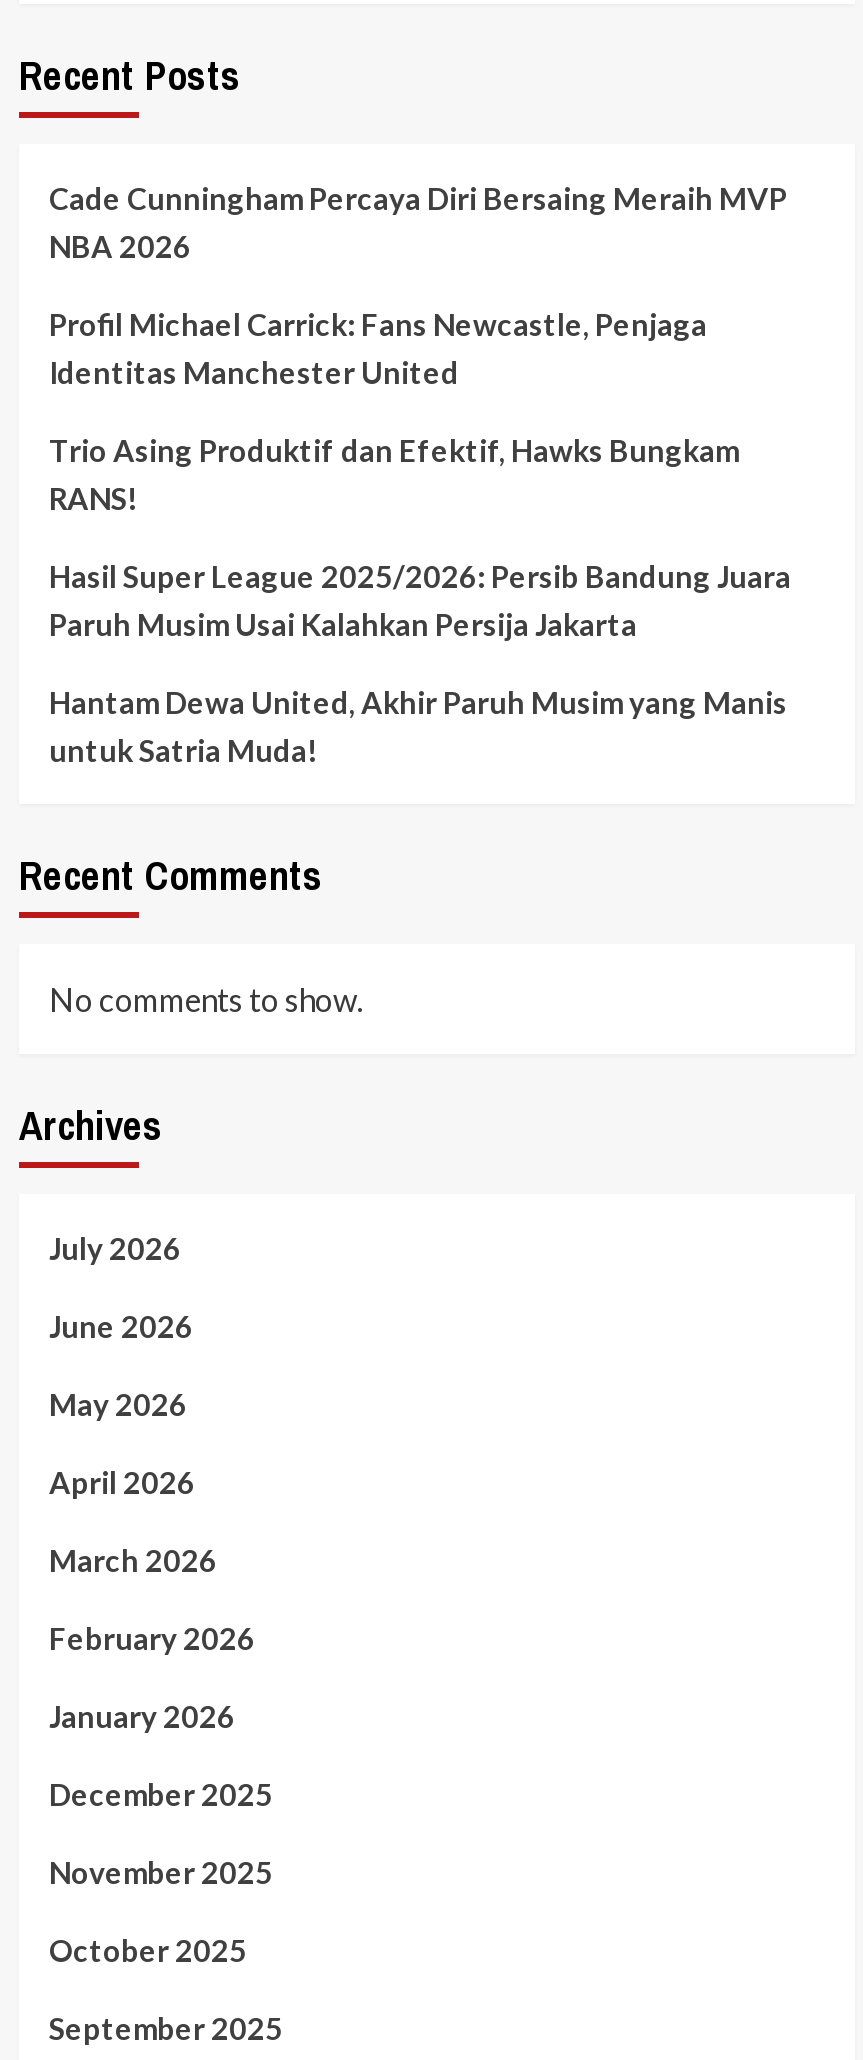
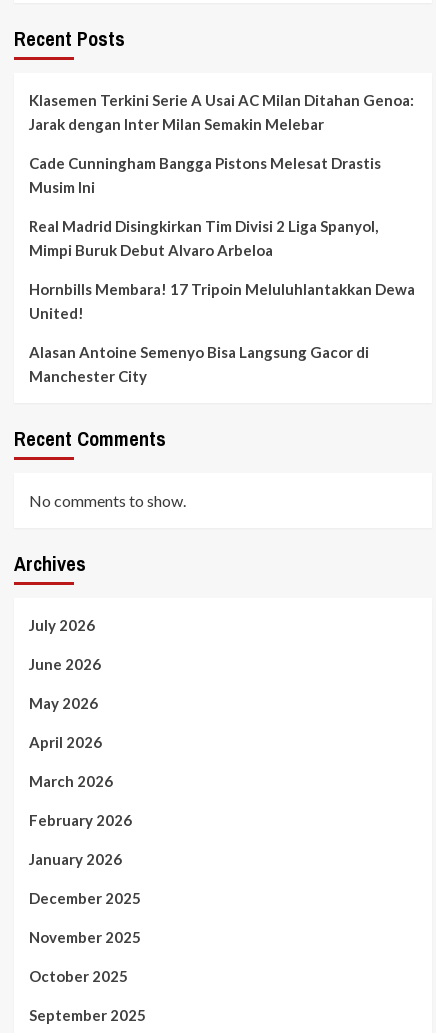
- Cade Cunningham Percaya Diri Bersaing Meraih MVP
- NBA 2026
+ Klasemen Terkini Serie A Usai AC Milan Ditahan Genoa:
+ Jarak dengan Inter Milan Semakin Melebar

- Profil Michael Carrick: Fans Newcastle, Penjaga
- Identitas Manchester United
+ Cade Cunningham Bangga Pistons Melesat Drastis
+ Musim Ini

- Trio Asing Produktif dan Efektif, Hawks Bungkam
- RANS!
+ Real Madrid Disingkirkan Tim Divisi 2 Liga Spanyol,
+ Mimpi Buruk Debut Alvaro Arbeloa

- Hasil Super League 2025/2026: Persib Bandung Juara
- Paruh Musim Usai Kalahkan Persija Jakarta
+ Hornbills Membara! 17 Tripoin Meluluhlantakkan Dewa
+ United!

- Hantam Dewa United, Akhir Paruh Musim yang Manis
- untuk Satria Muda!
+ Alasan Antoine Semenyo Bisa Langsung Gacor di
+ Manchester City
